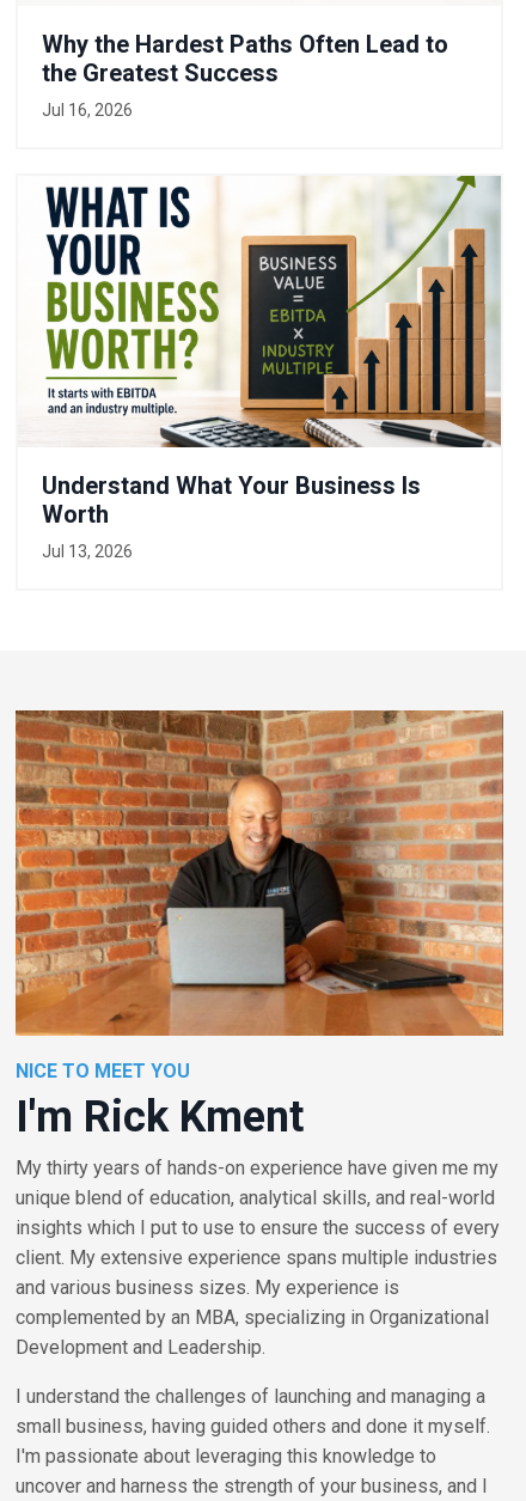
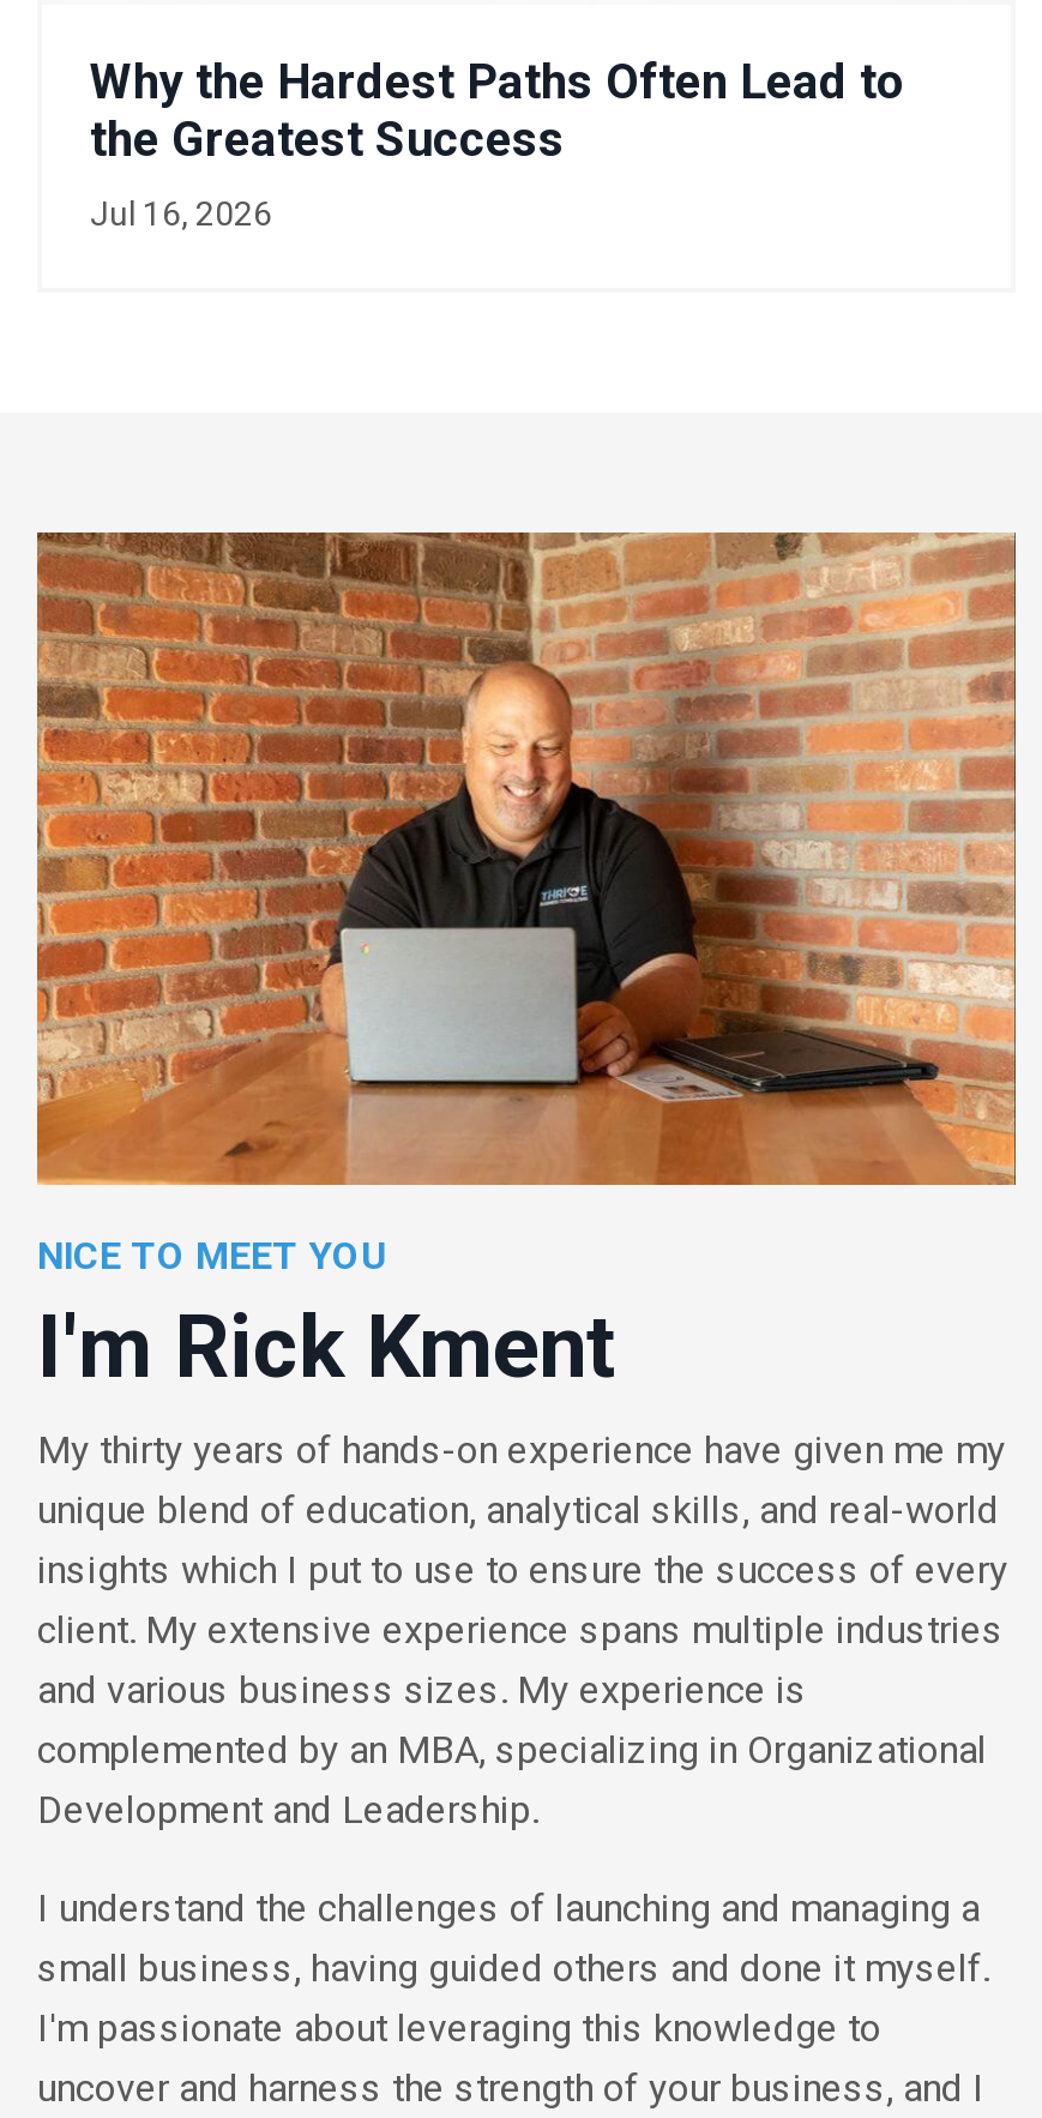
- [image]
- Understand What Your Business Is
- Worth
- Jul 13, 2026
